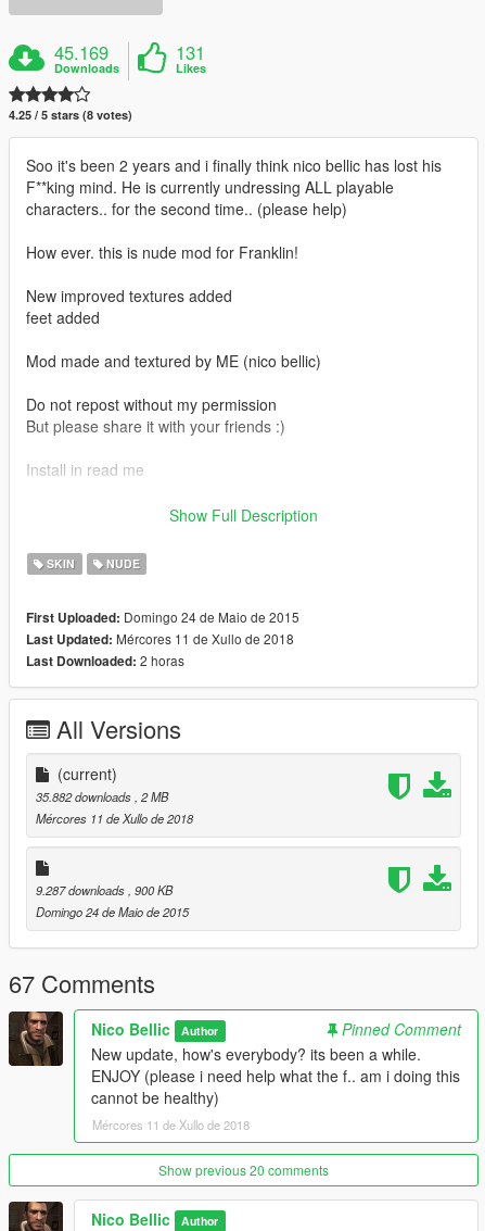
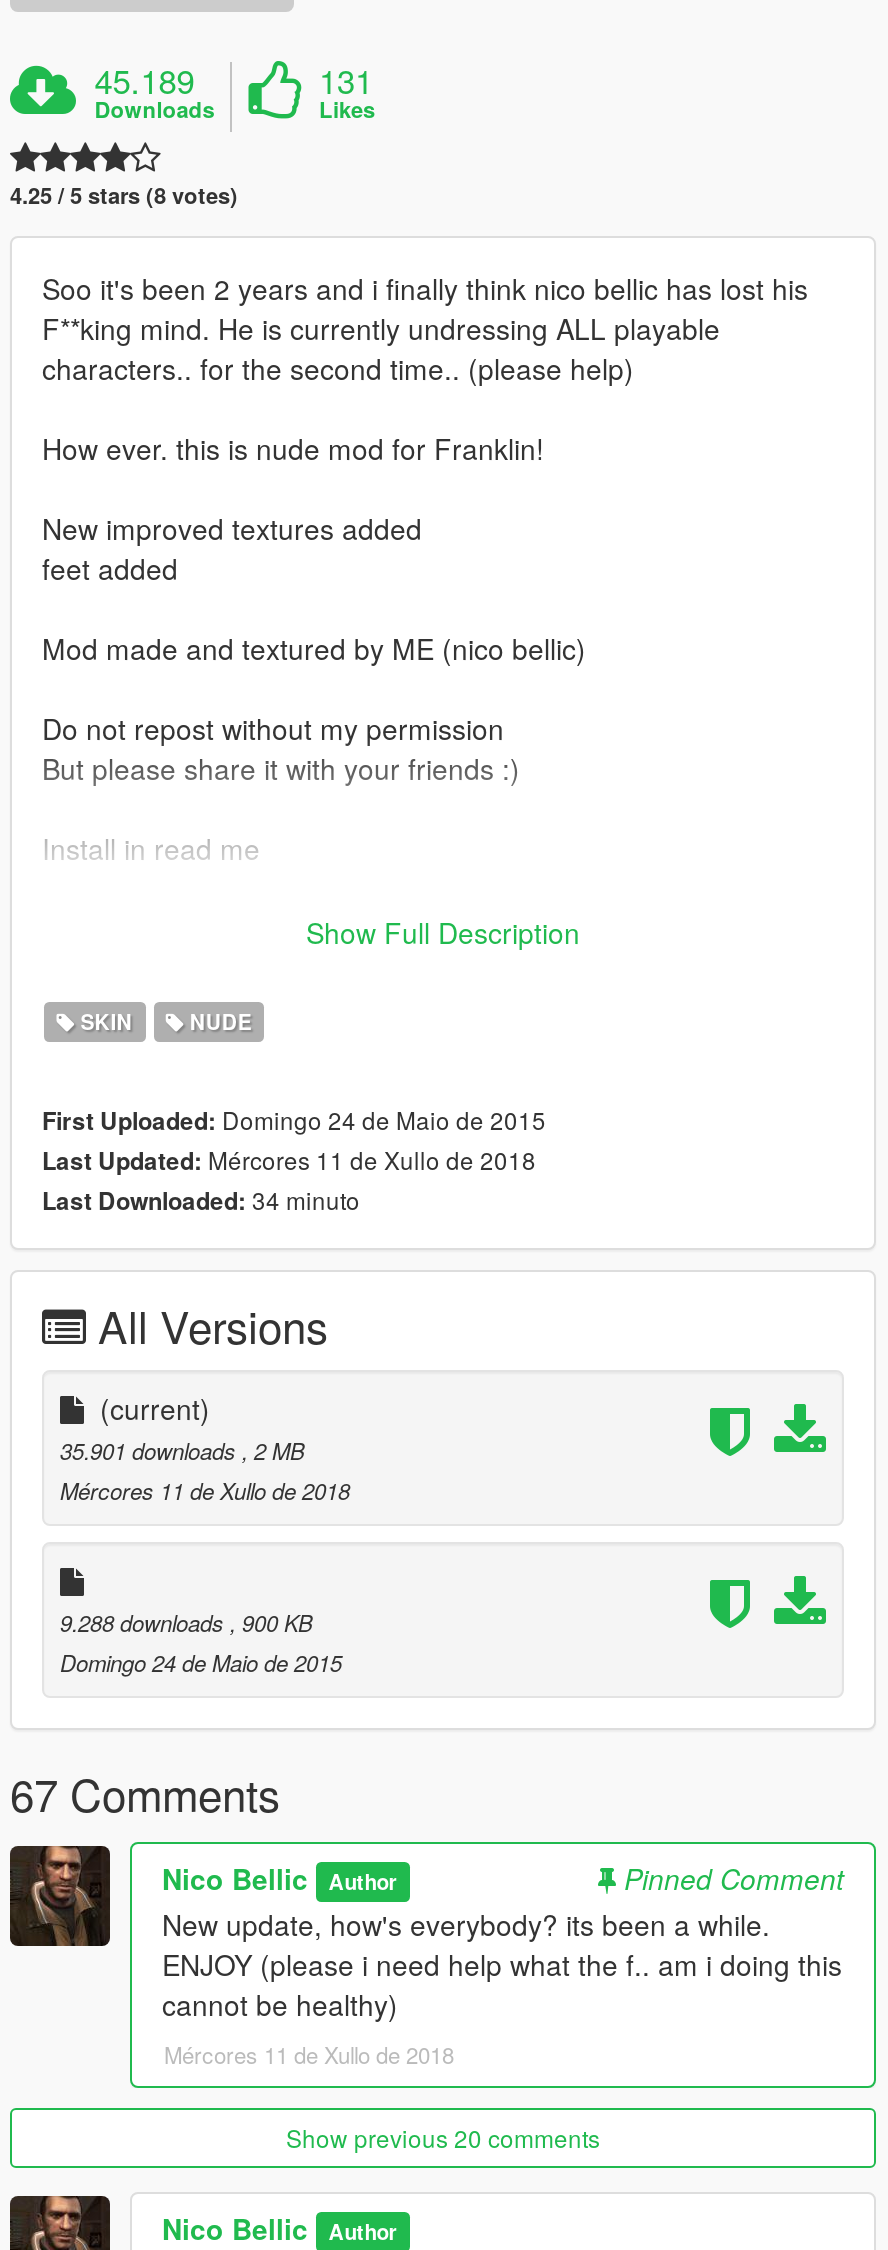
- 45.169
+ 45.189

- Last Downloaded: 2 horas
+ Last Downloaded: 34 minuto

- 35.882 downloads, 2 MB
+ 35.901 downloads, 2 MB

- 9.287 downloads, 900 KB
+ 9.288 downloads, 900 KB
